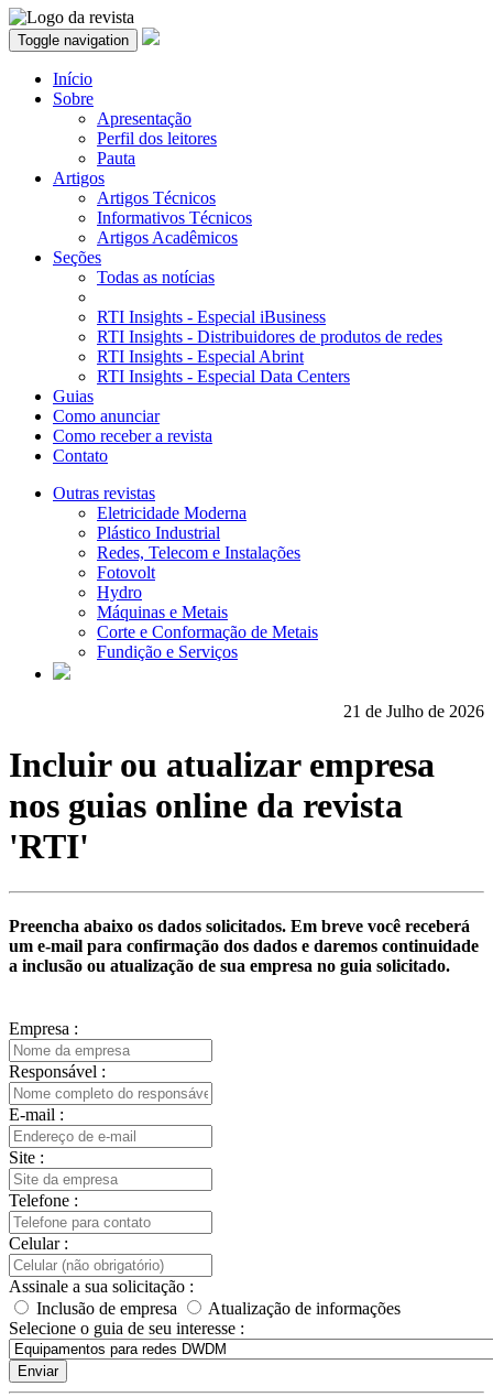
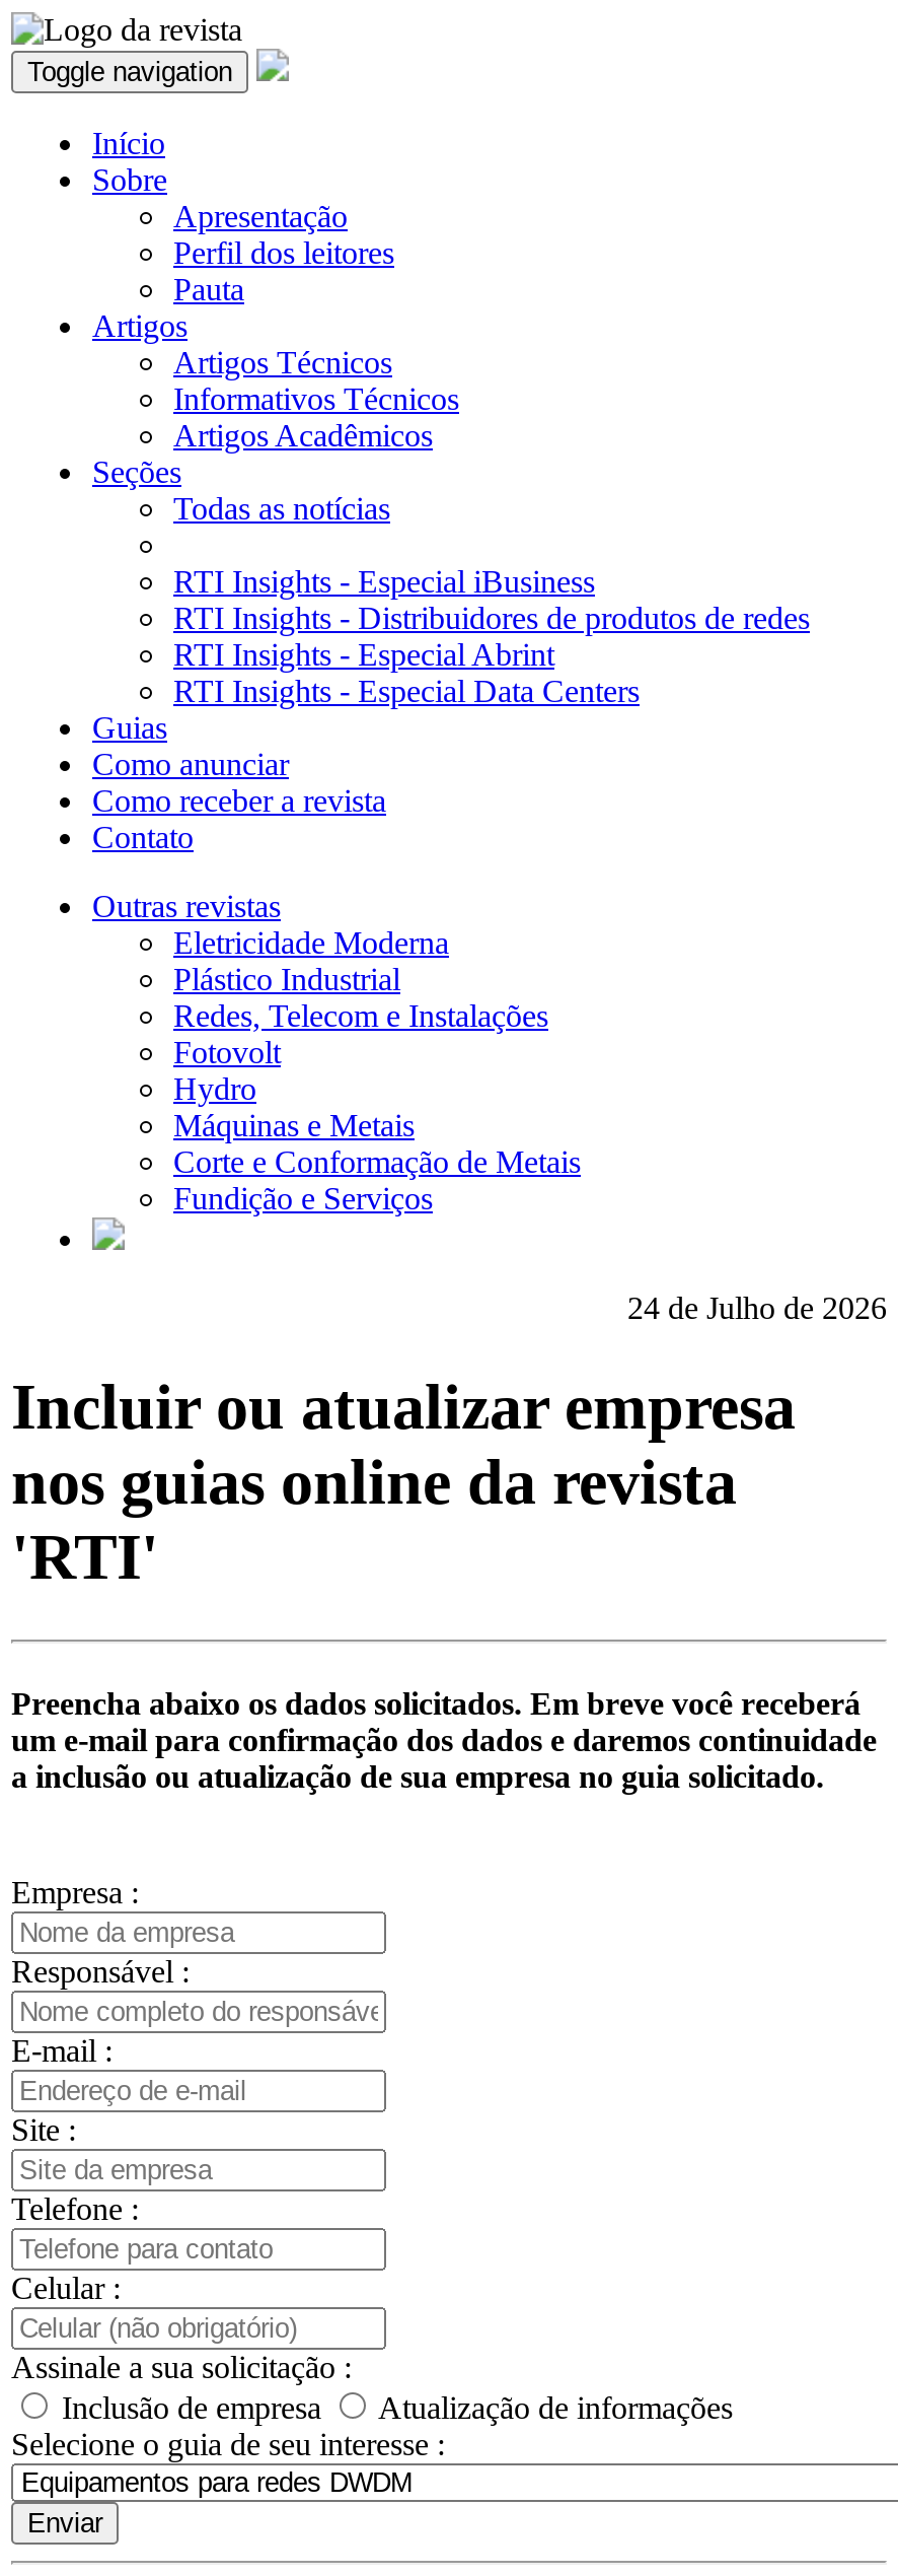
- 21 de Julho de 2026
+ 24 de Julho de 2026
